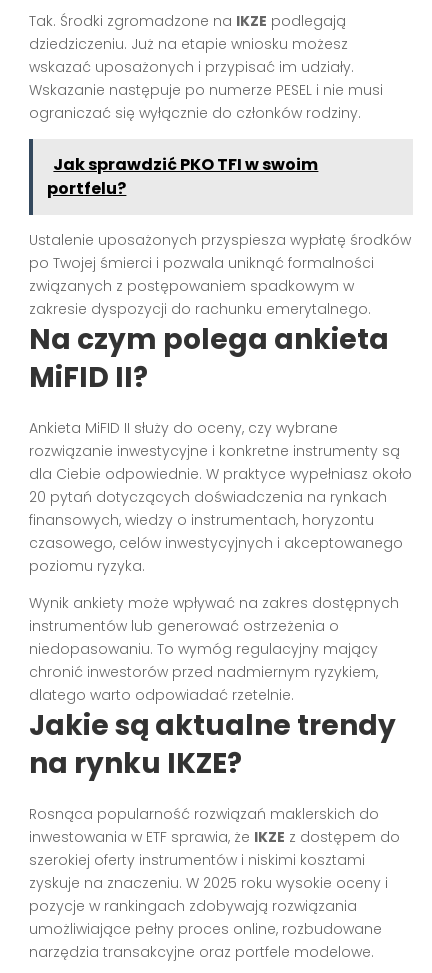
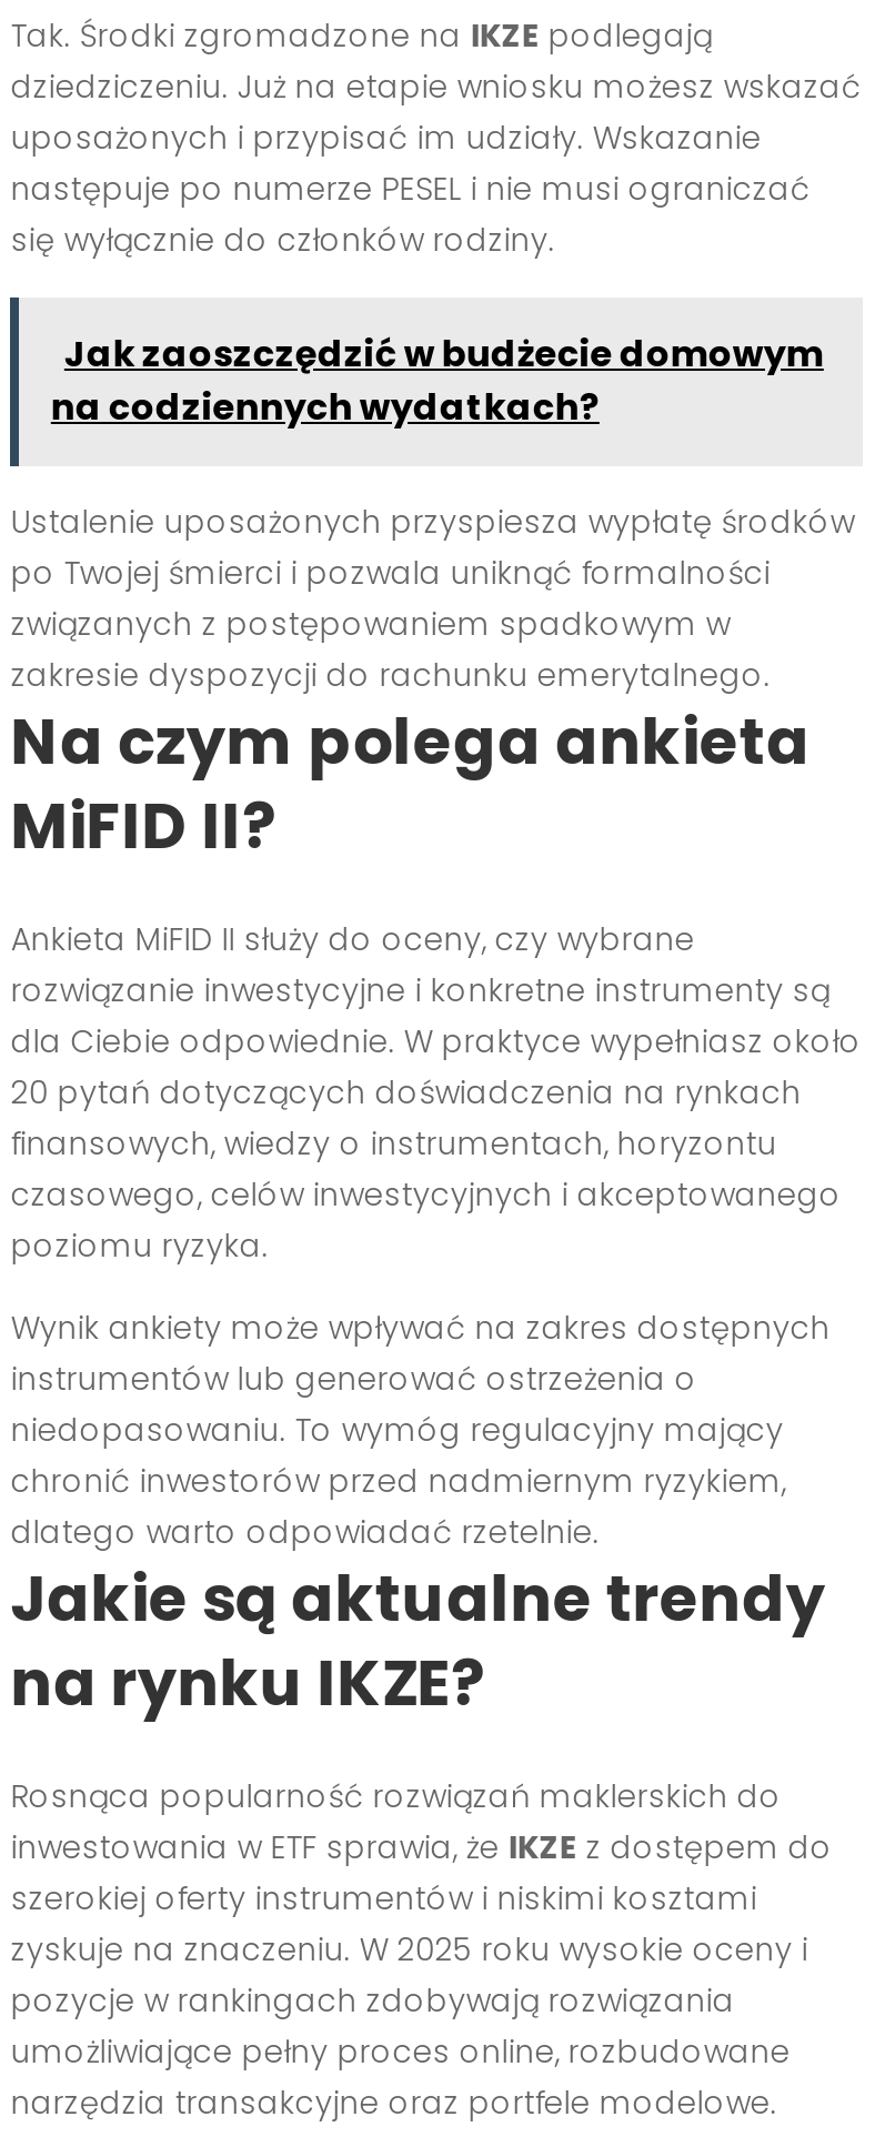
- Jak sprawdzić PKO TFI w swoim
- portfelu?
+ Jak zaoszczędzić w budżecie domowym
+ na codziennych wydatkach?
